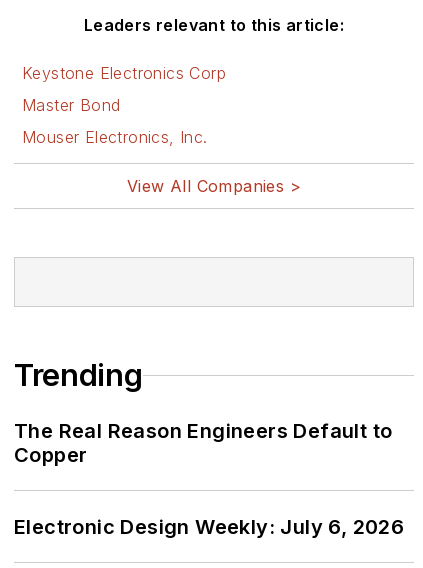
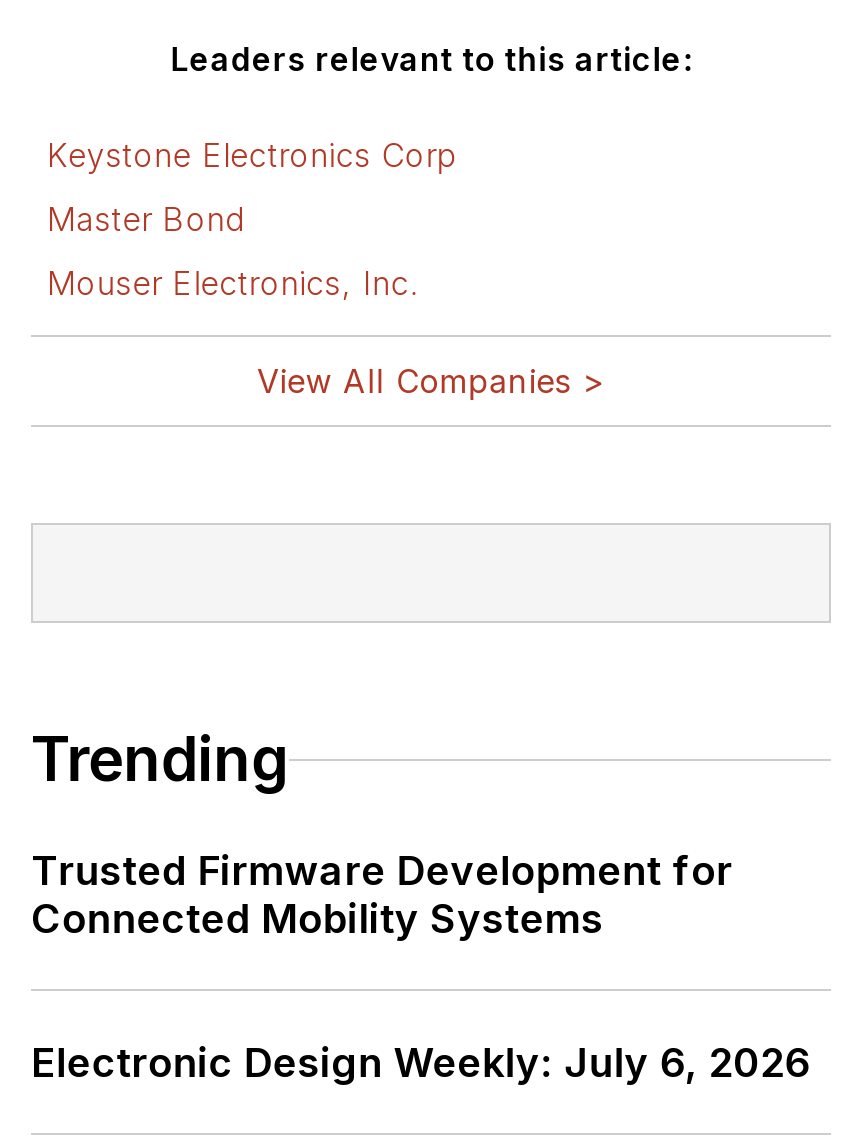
- The Real Reason Engineers Default to
- Copper
+ Trusted Firmware Development for
+ Connected Mobility Systems
